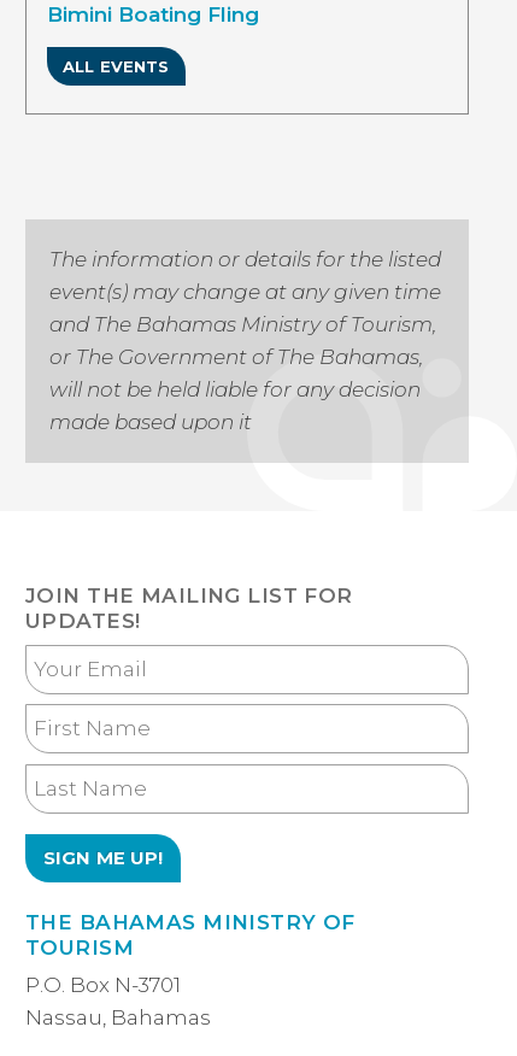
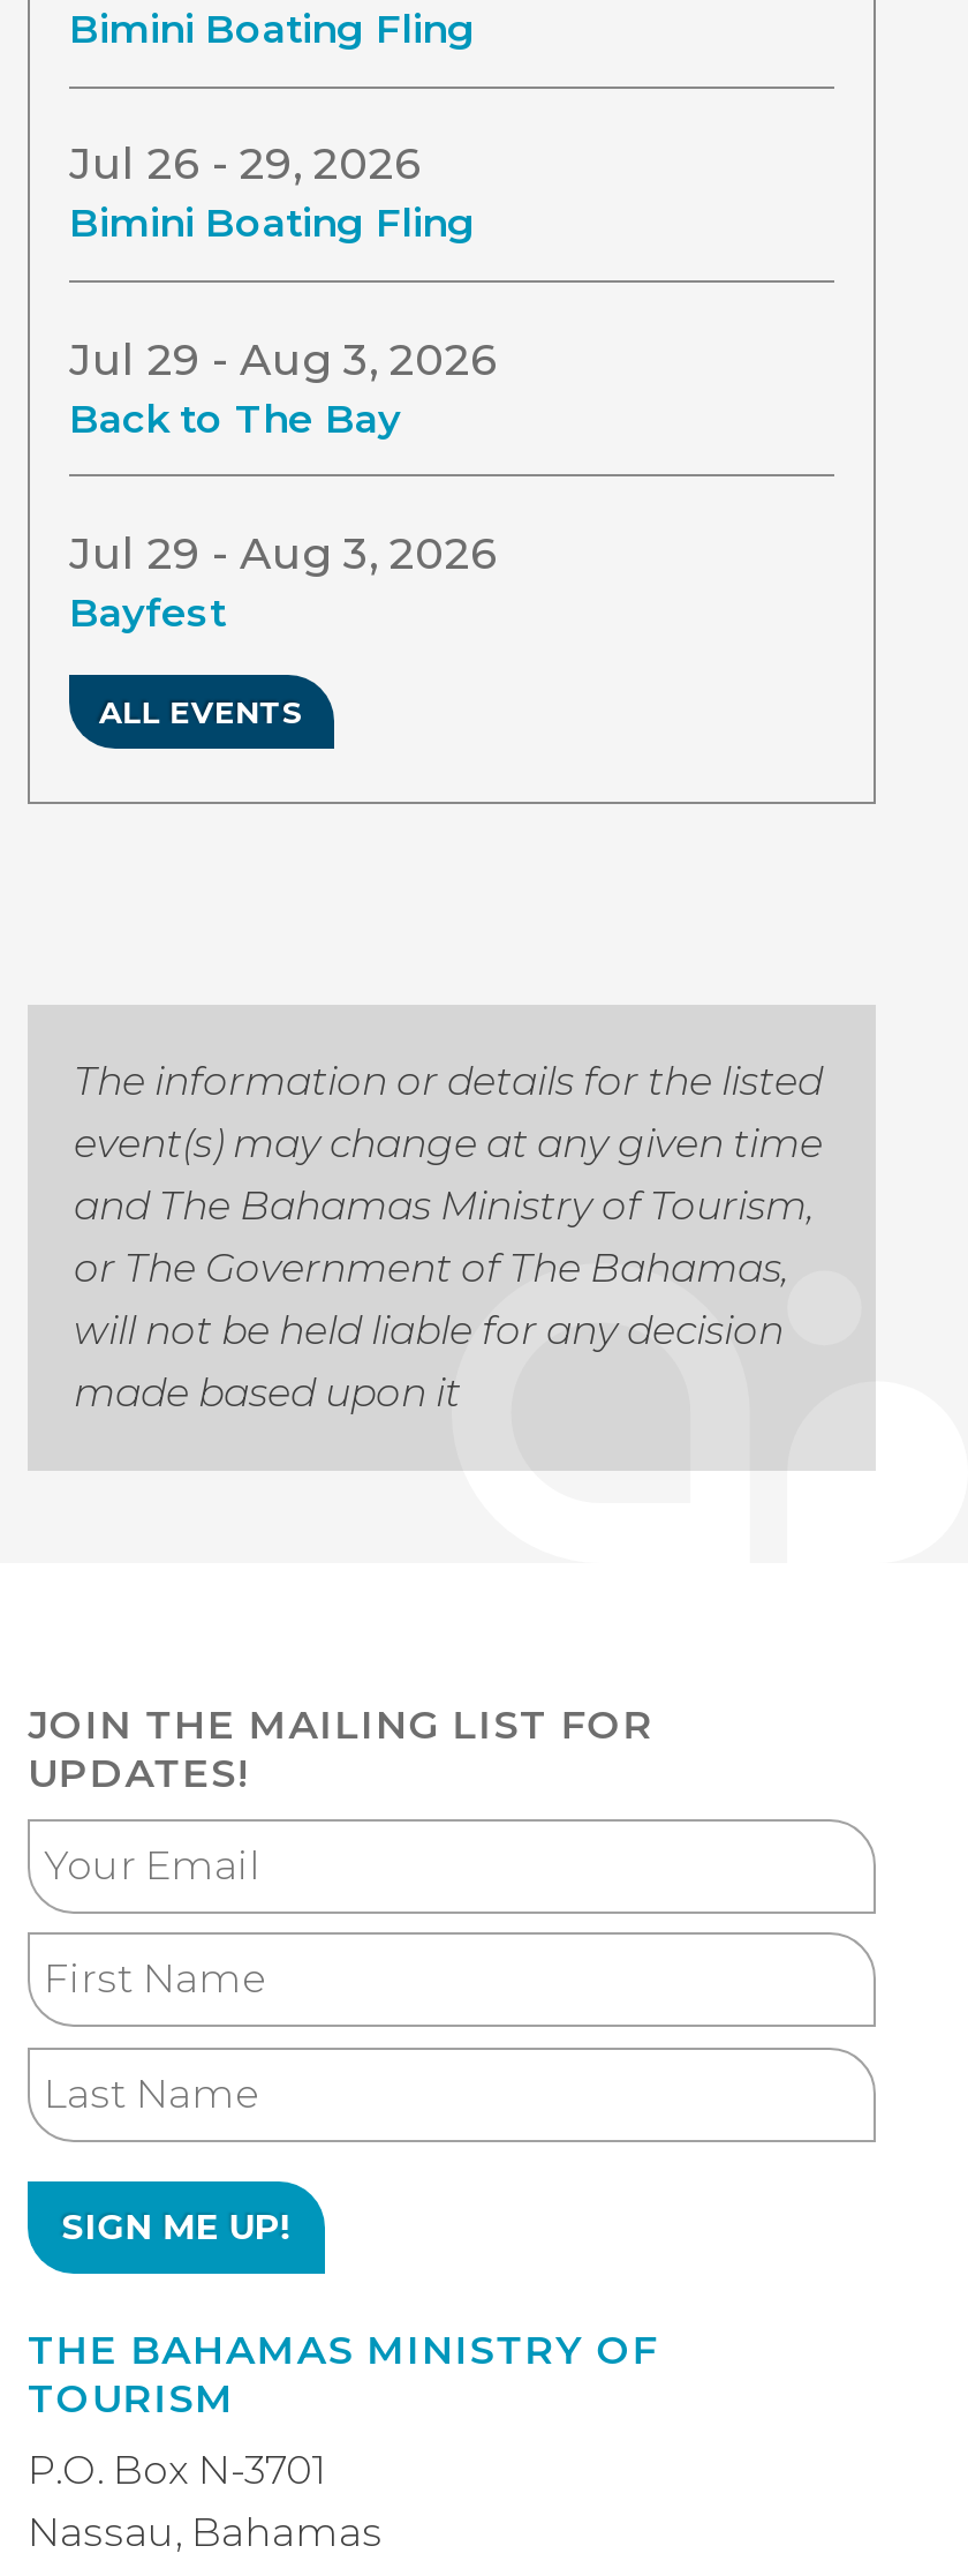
+ Jul 26 - 29, 2026
+ Bimini Boating Fling
+ Jul 29 - Aug 3, 2026
+ Back to The Bay
+ Jul 29 - Aug 3, 2026
+ Bayfest
